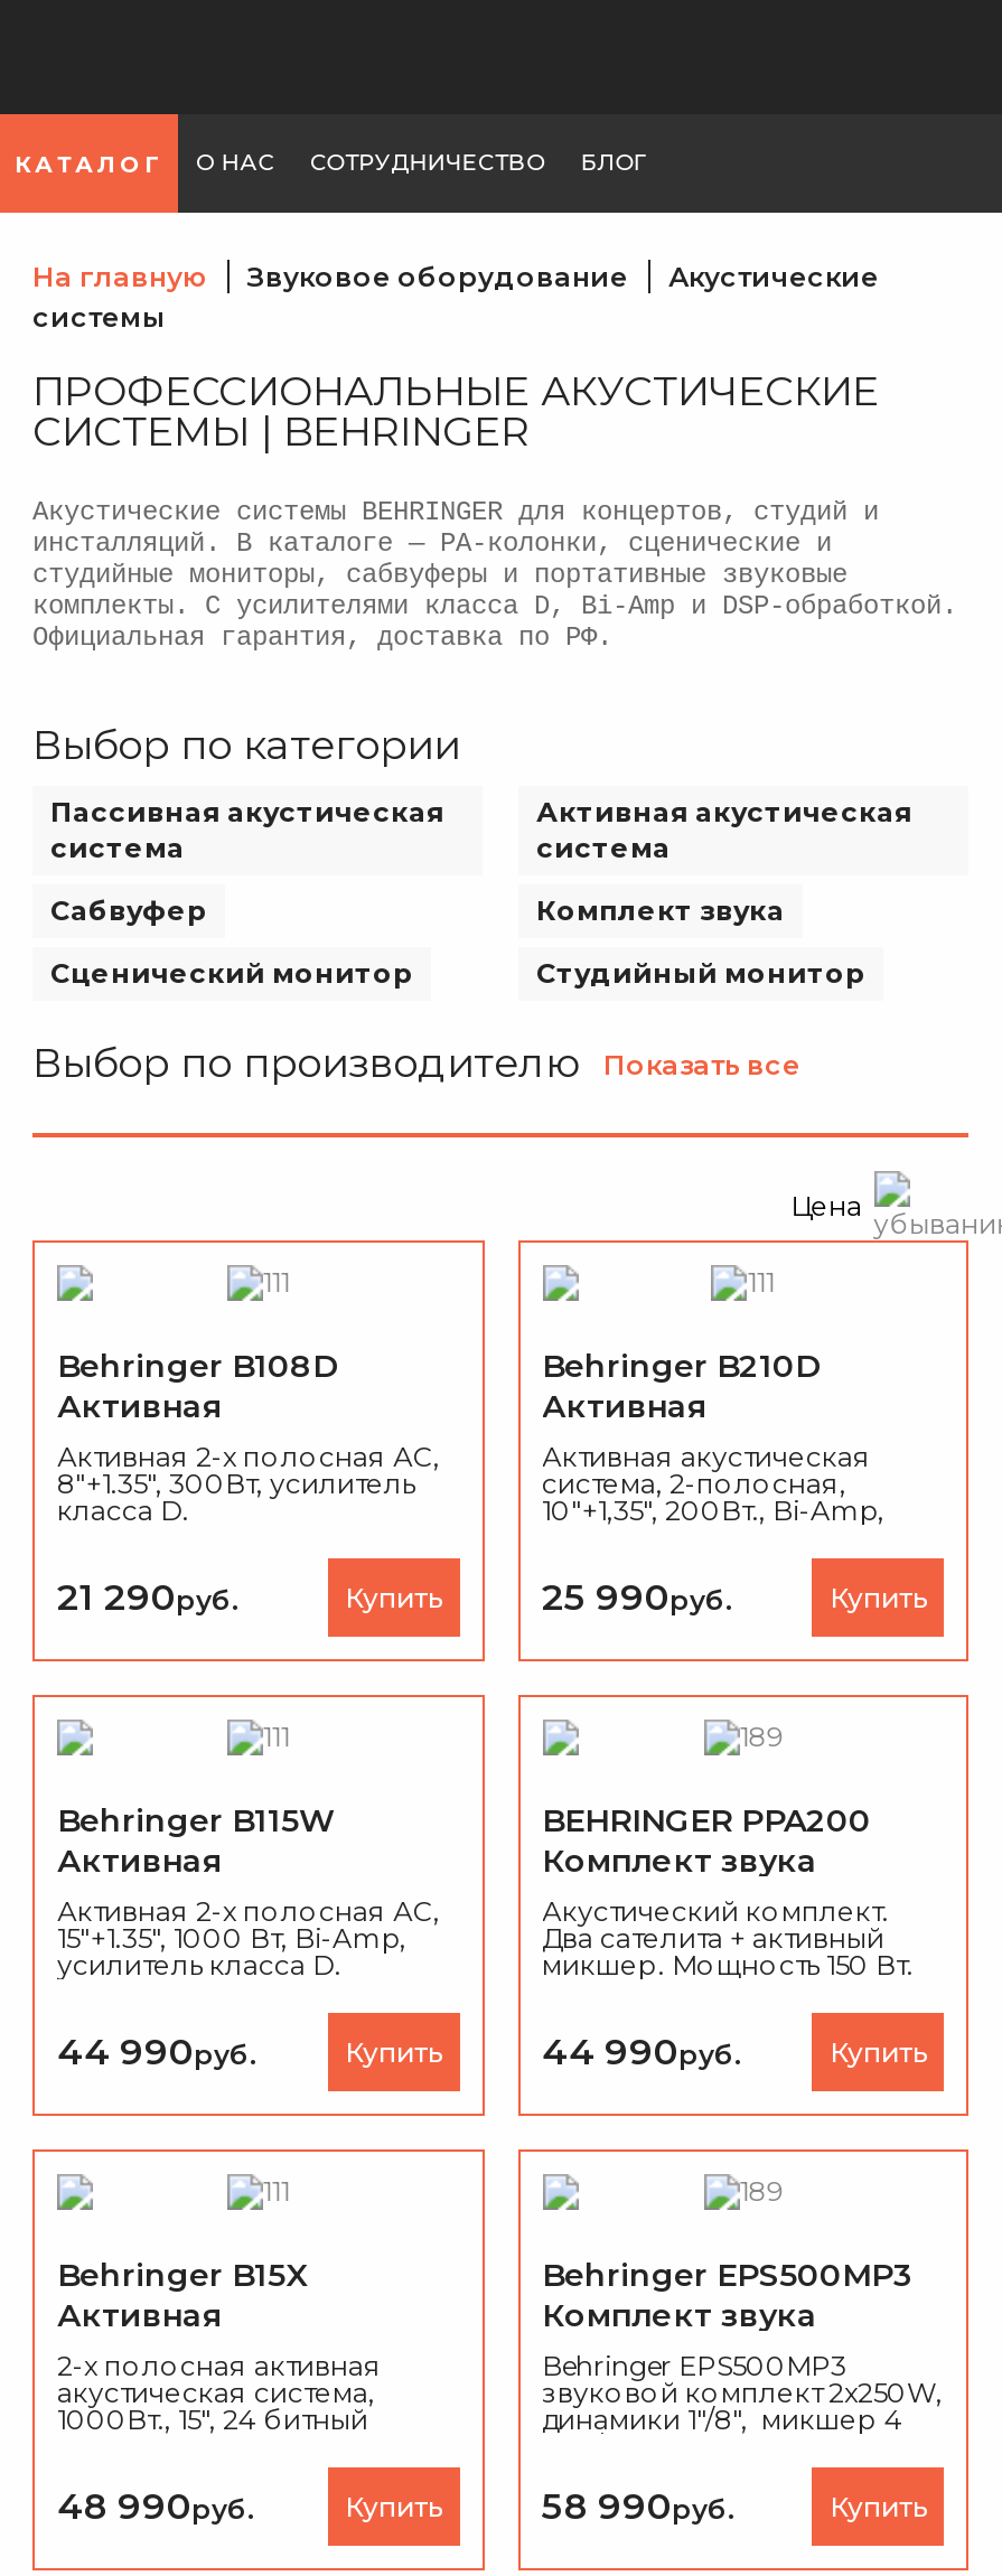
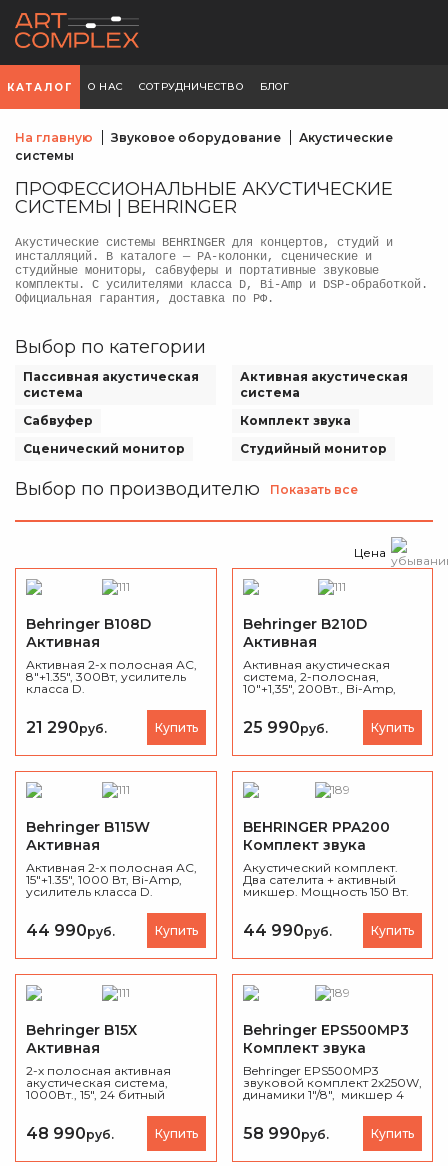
+ [image]
